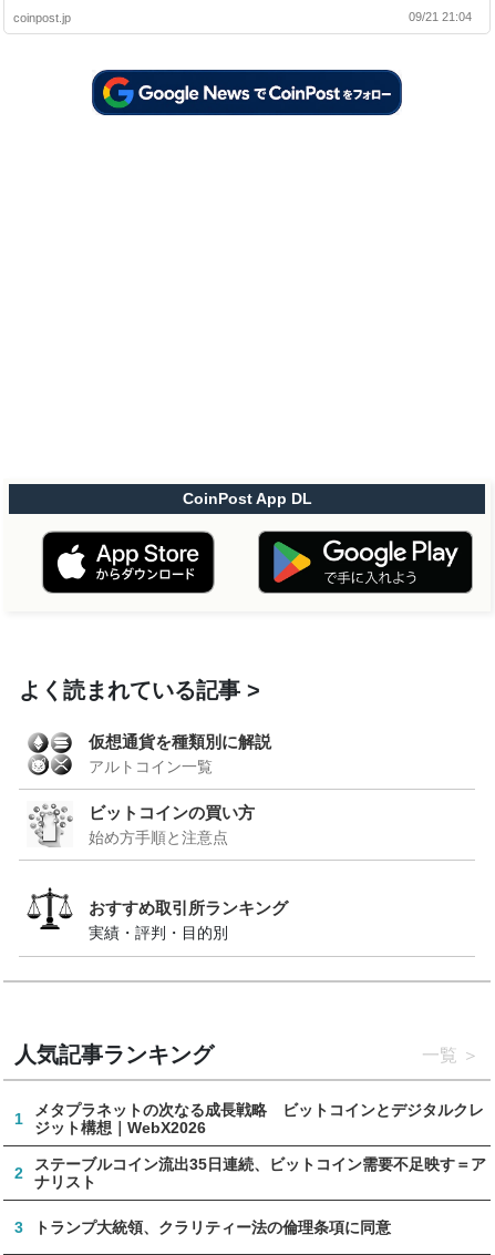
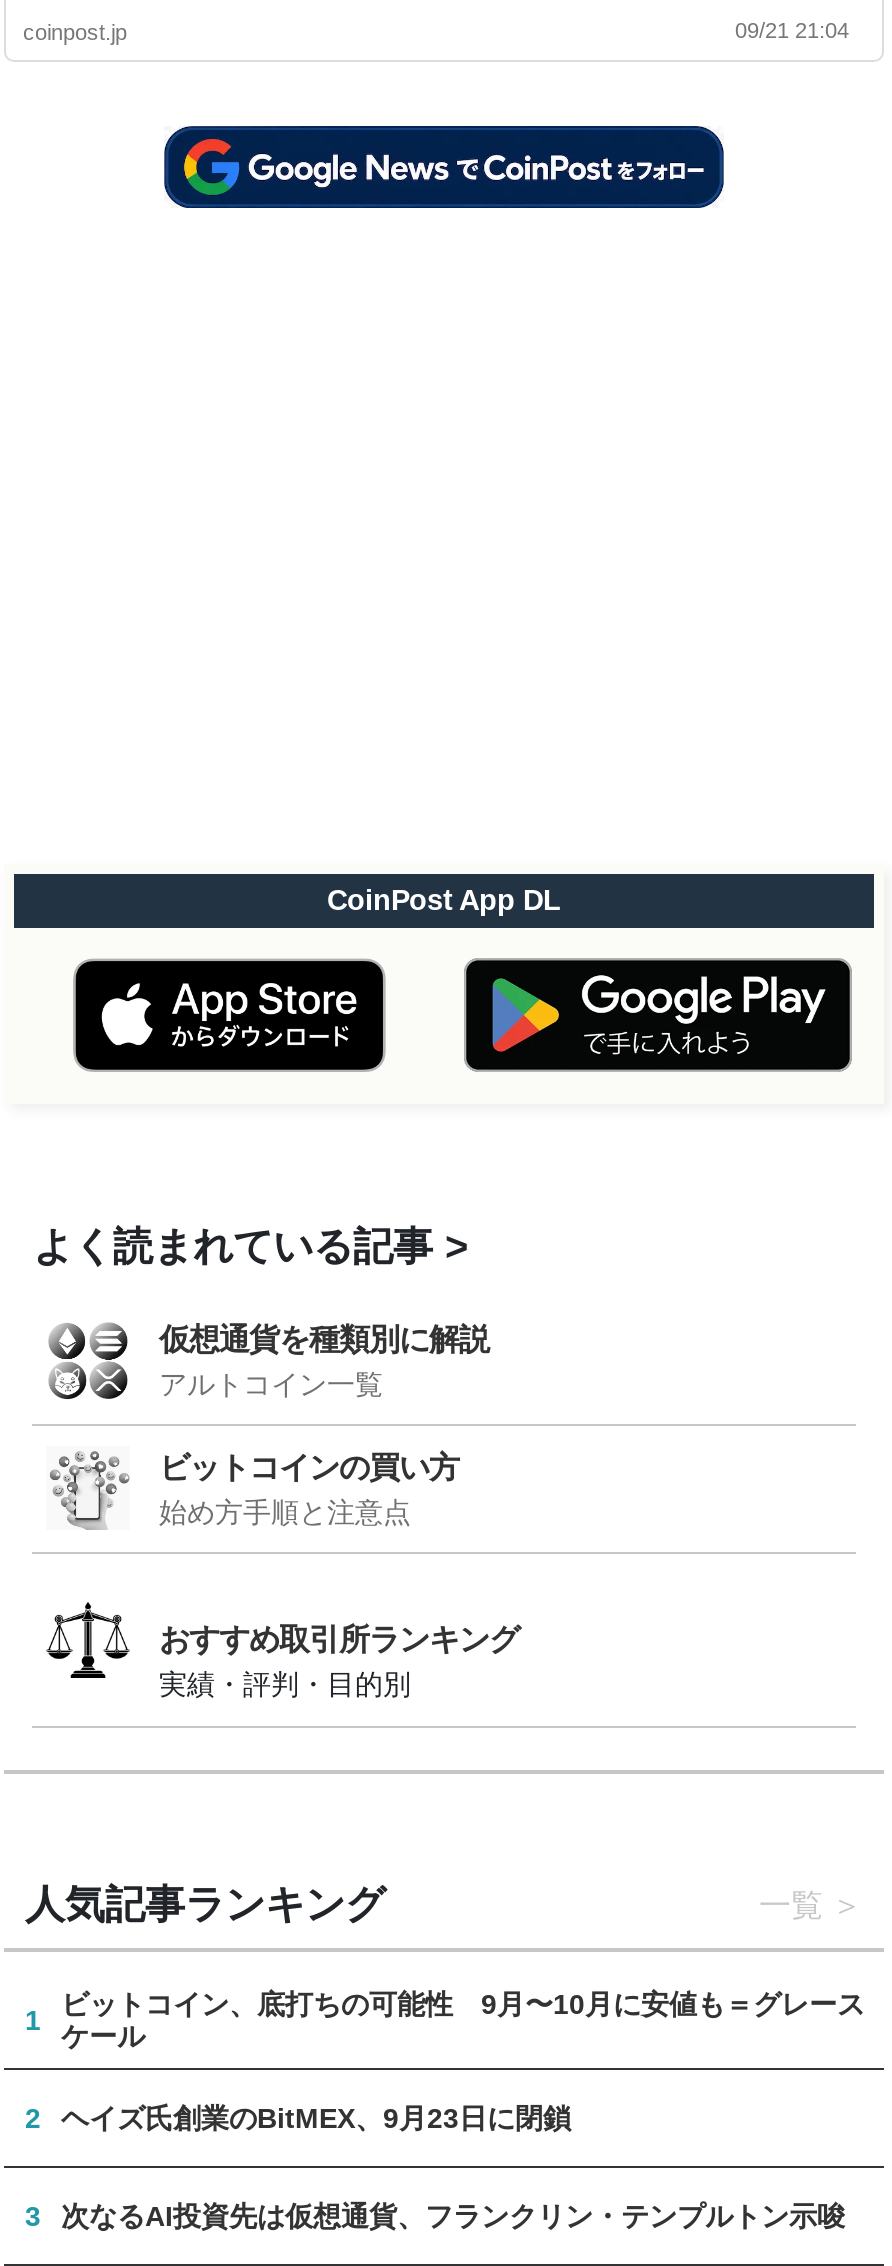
- メタプラネットの次なる成長戦略 ビットコインとデジタルクレ
- ジット構想｜WebX2026
+ ビットコイン、底打ちの可能性 9月〜10月に安値も＝グレース
+ ケール

- ステーブルコイン流出35日連続、ビットコイン需要不足映す＝ア
- ナリスト
+ ヘイズ氏創業のBitMEX、9月23日に閉鎖

- トランプ大統領、クラリティー法の倫理条項に同意
+ 次なるAI投資先は仮想通貨、フランクリン・テンプルトン示唆
